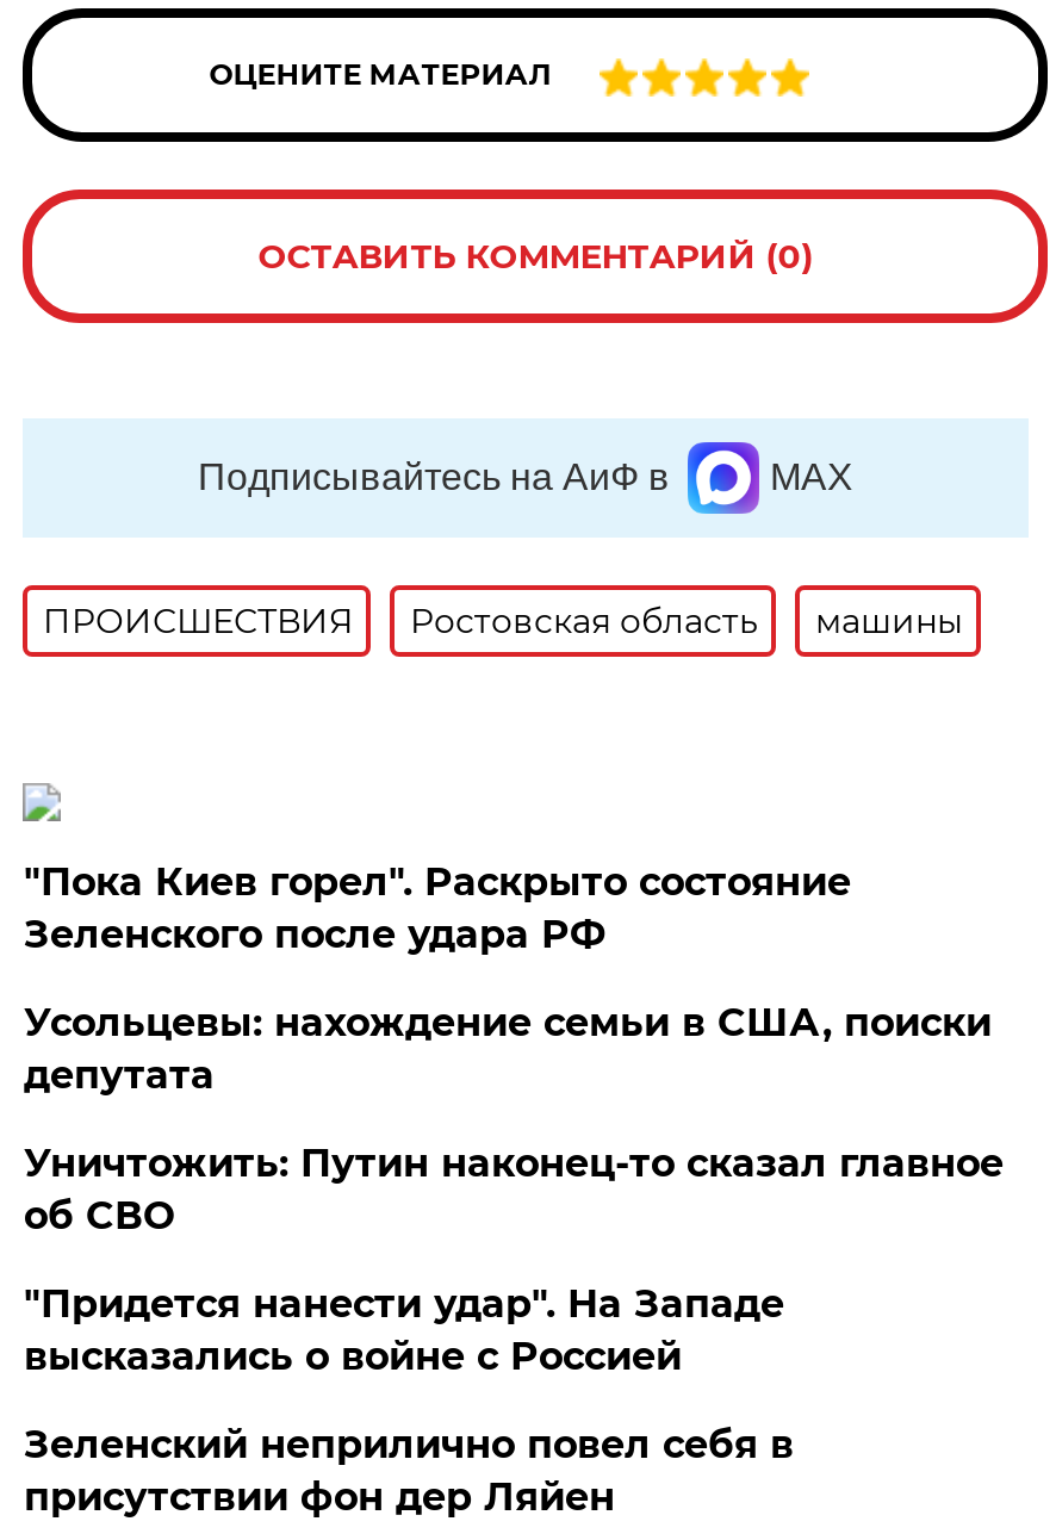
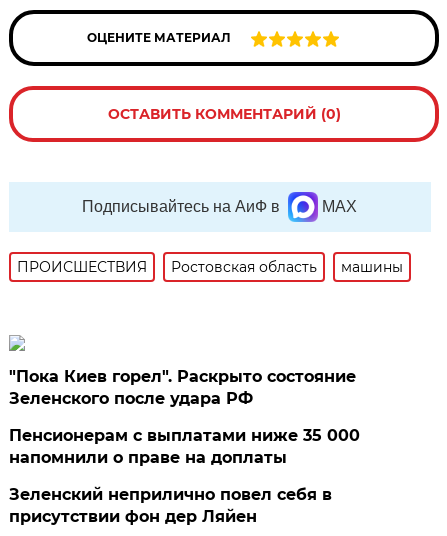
- Усольцевы: нахождение семьи в США, поиски
- депутата
- Уничтожить: Путин наконец-то сказал главное
- об СВО
- "Придется нанести удар". На Западе
- высказались о войне с Россией
+ Пенсионерам с выплатами ниже 35 000
+ напомнили о праве на доплаты
